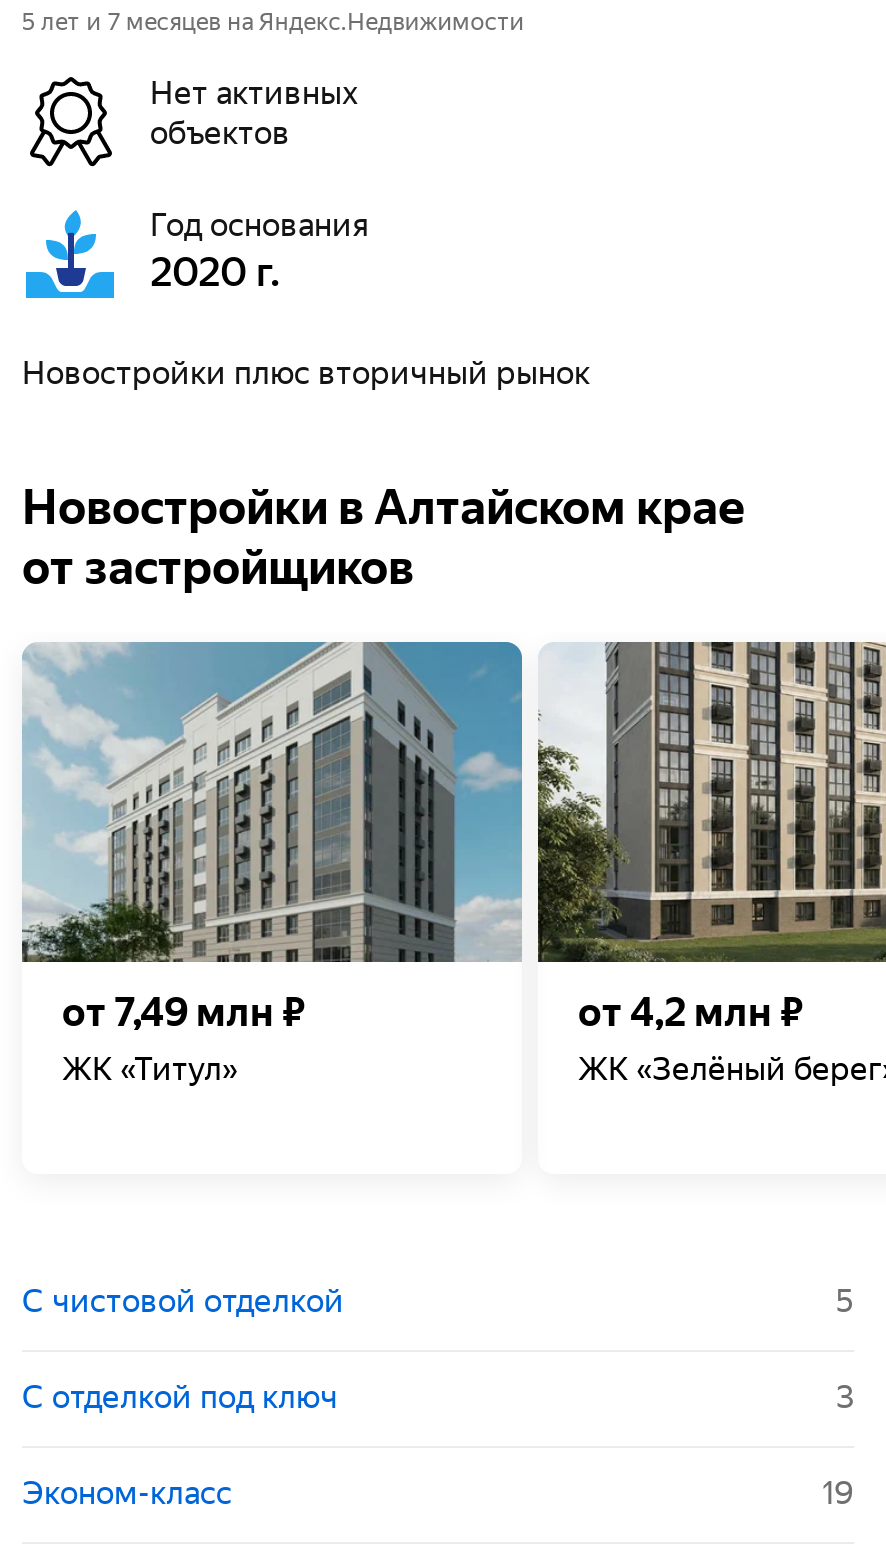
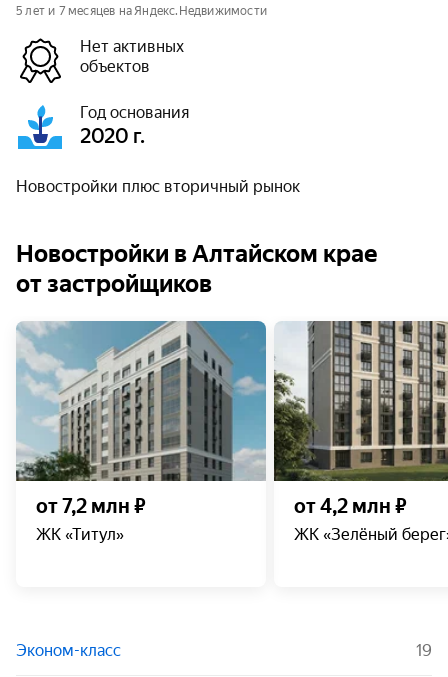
- от 7,49 млн ₽
+ от 7,2 млн ₽

- С чистовой отделкой
- 5
- С отделкой под ключ
- 3
